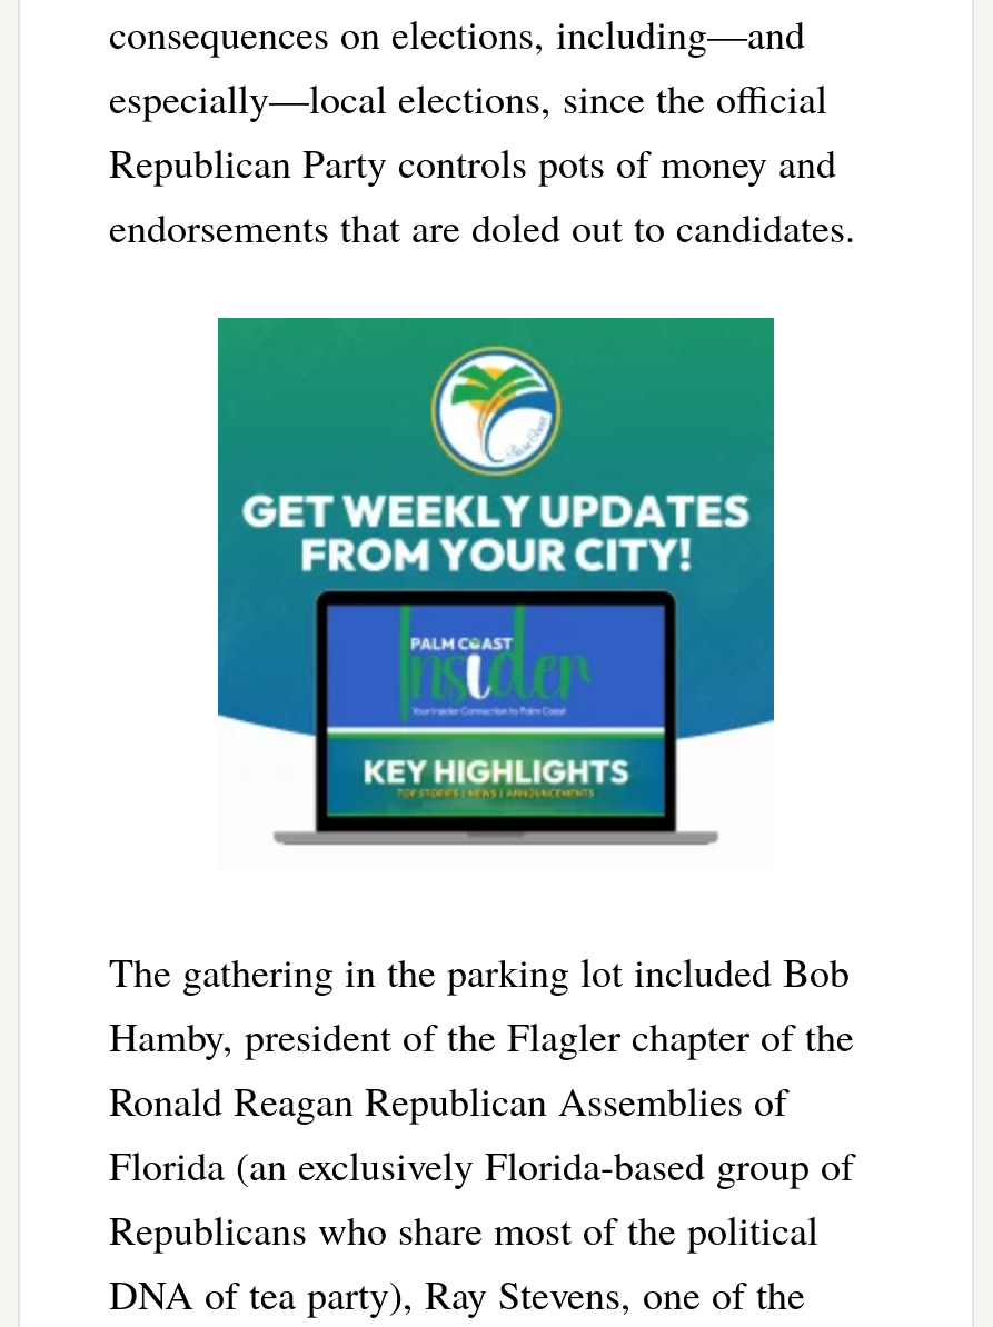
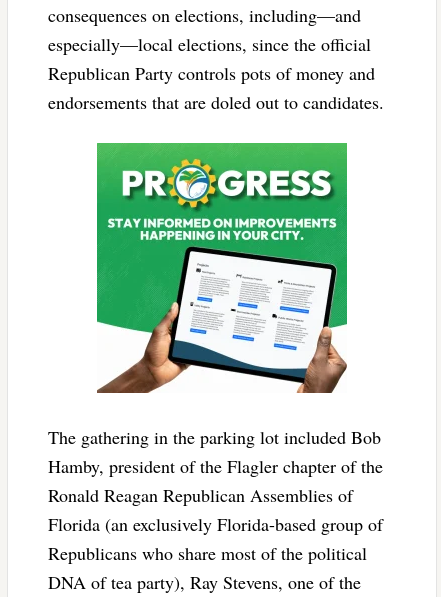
- [image]
+ [image]
